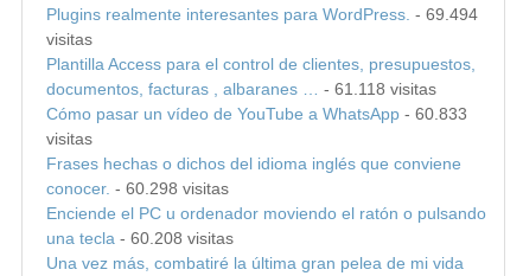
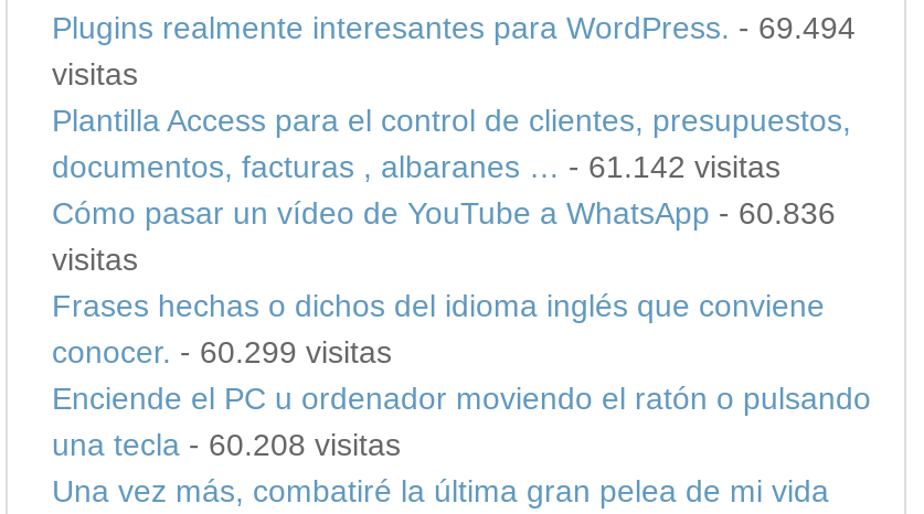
- documentos, facturas , albaranes … - 61.118 visitas
+ documentos, facturas , albaranes … - 61.142 visitas

- Cómo pasar un vídeo de YouTube a WhatsApp - 60.833
+ Cómo pasar un vídeo de YouTube a WhatsApp - 60.836

- conocer. - 60.298 visitas
+ conocer. - 60.299 visitas
